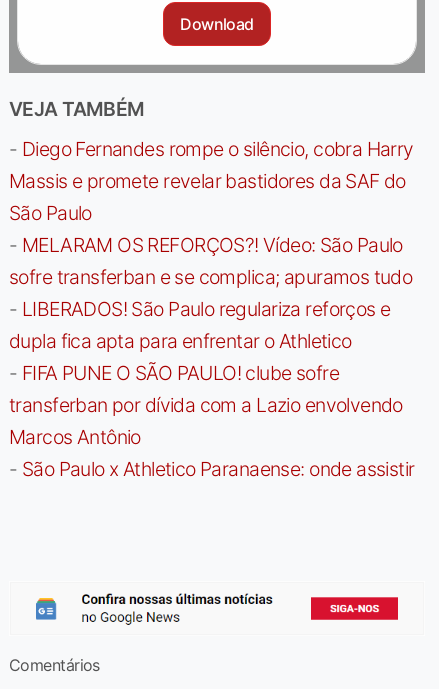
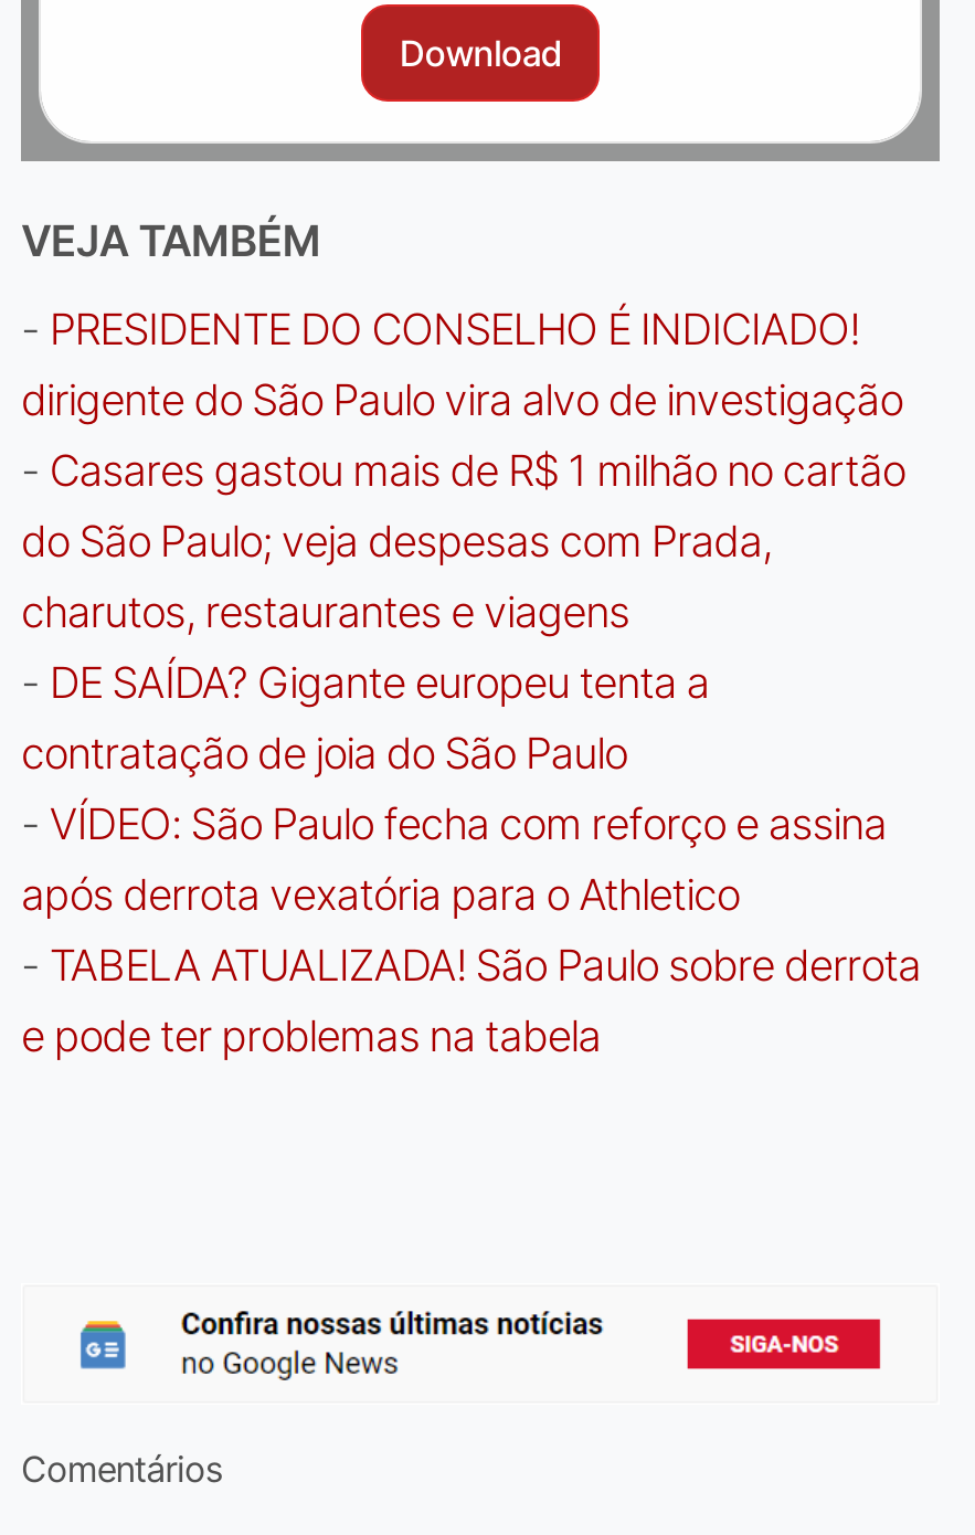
- - Diego Fernandes rompe o silêncio, cobra Harry
- Massis e promete revelar bastidores da SAF do
- São Paulo
- - MELARAM OS REFORÇOS?! Vídeo: São Paulo
- sofre transferban e se complica; apuramos tudo
- - LIBERADOS! São Paulo regulariza reforços e
- dupla fica apta para enfrentar o Athletico
- - FIFA PUNE O SÃO PAULO! clube sofre
- transferban por dívida com a Lazio envolvendo
- Marcos Antônio
- - São Paulo x Athletico Paranaense: onde assistir
+ - PRESIDENTE DO CONSELHO É INDICIADO!
+ dirigente do São Paulo vira alvo de investigação
+ - Casares gastou mais de R$ 1 milhão no cartão
+ do São Paulo; veja despesas com Prada,
+ charutos, restaurantes e viagens
+ - DE SAÍDA? Gigante europeu tenta a
+ contratação de joia do São Paulo
+ - VÍDEO: São Paulo fecha com reforço e assina
+ após derrota vexatória para o Athletico
+ - TABELA ATUALIZADA! São Paulo sobre derrota
+ e pode ter problemas na tabela
